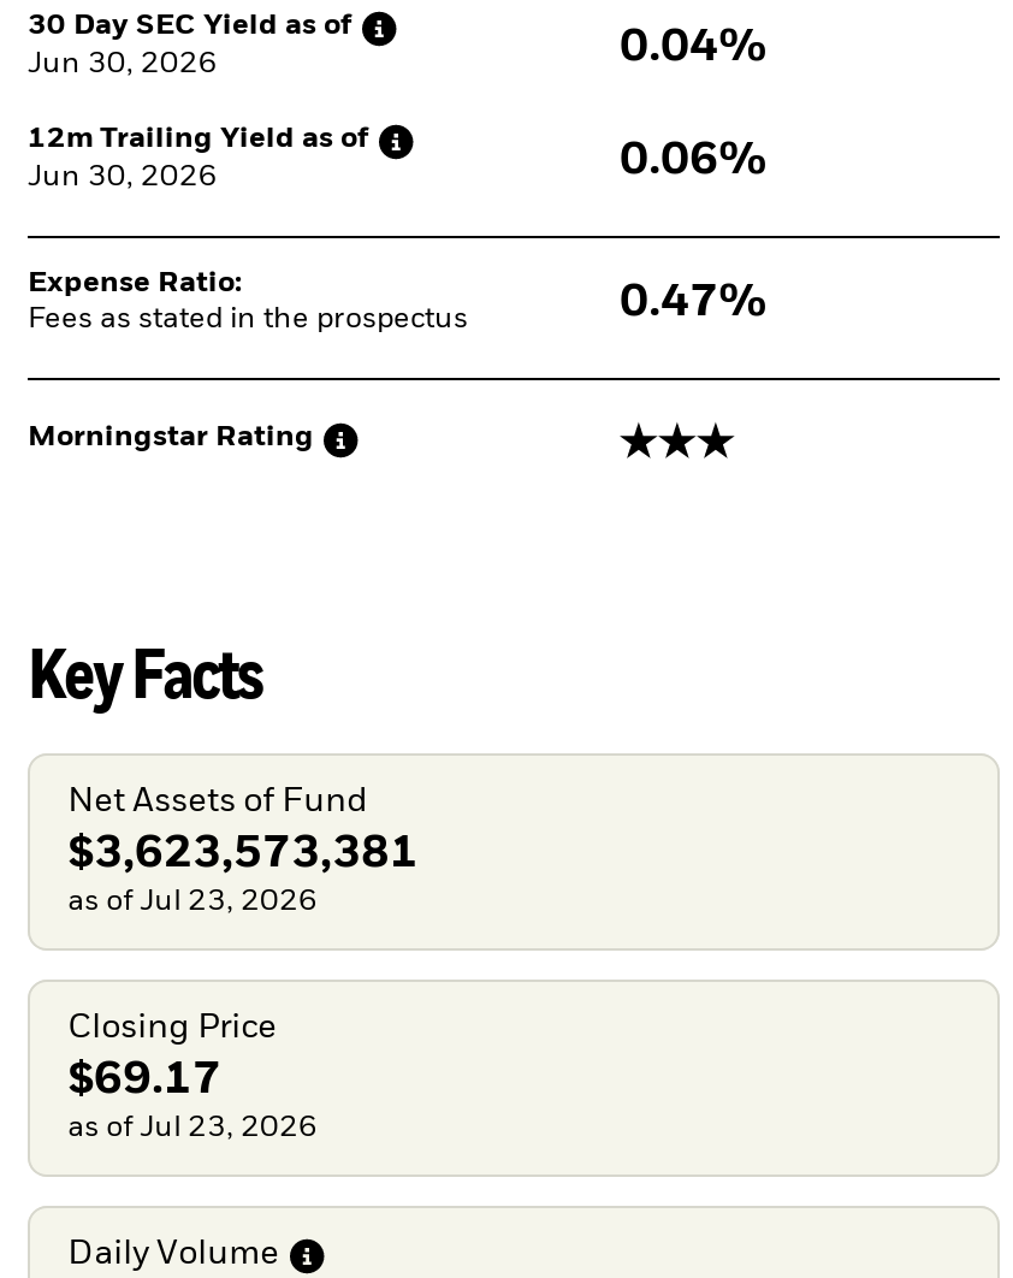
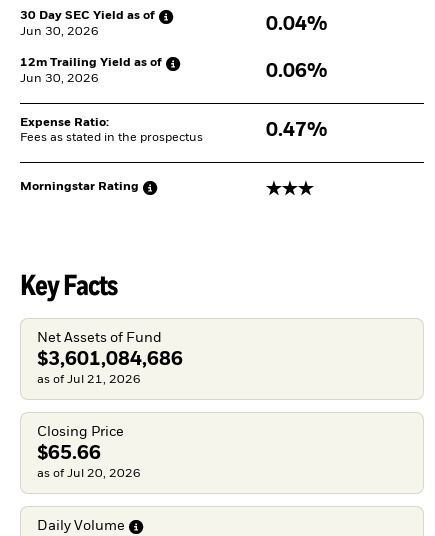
- $3,623,573,381
+ $3,601,084,686

- as of Jul 23, 2026
+ as of Jul 21, 2026

- $69.17
+ $65.66

- as of Jul 23, 2026
+ as of Jul 20, 2026
